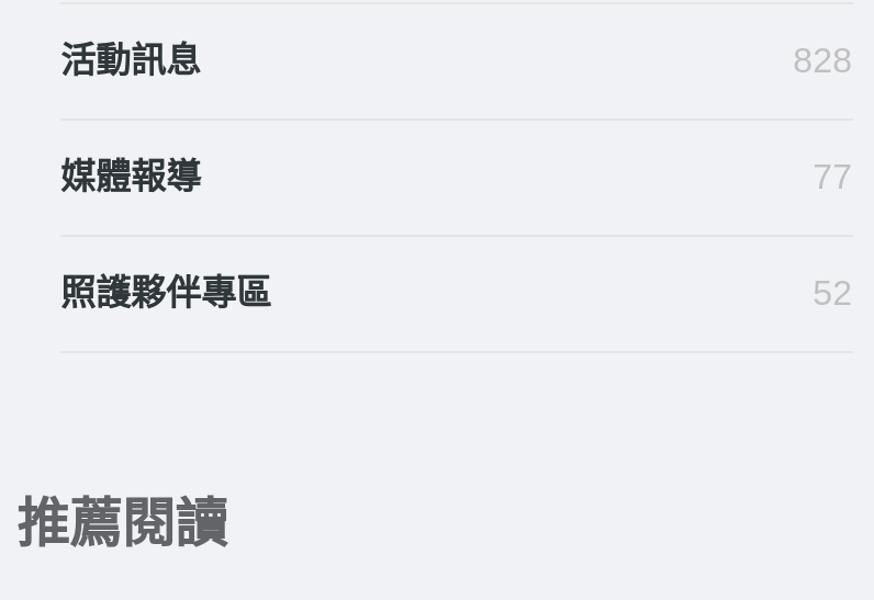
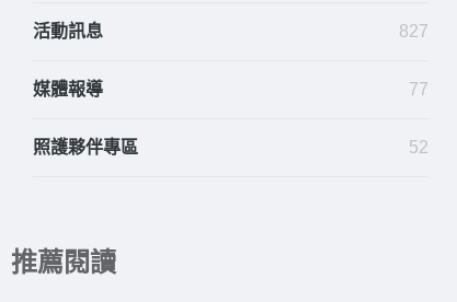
- 828
+ 827
